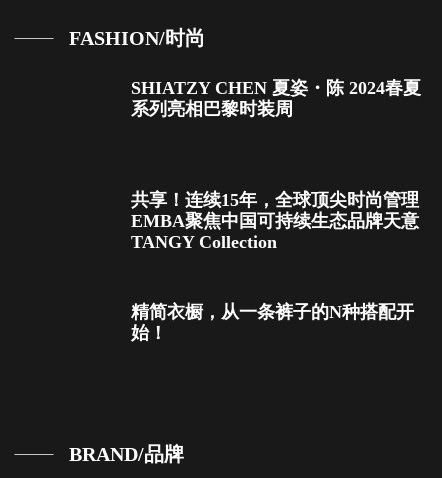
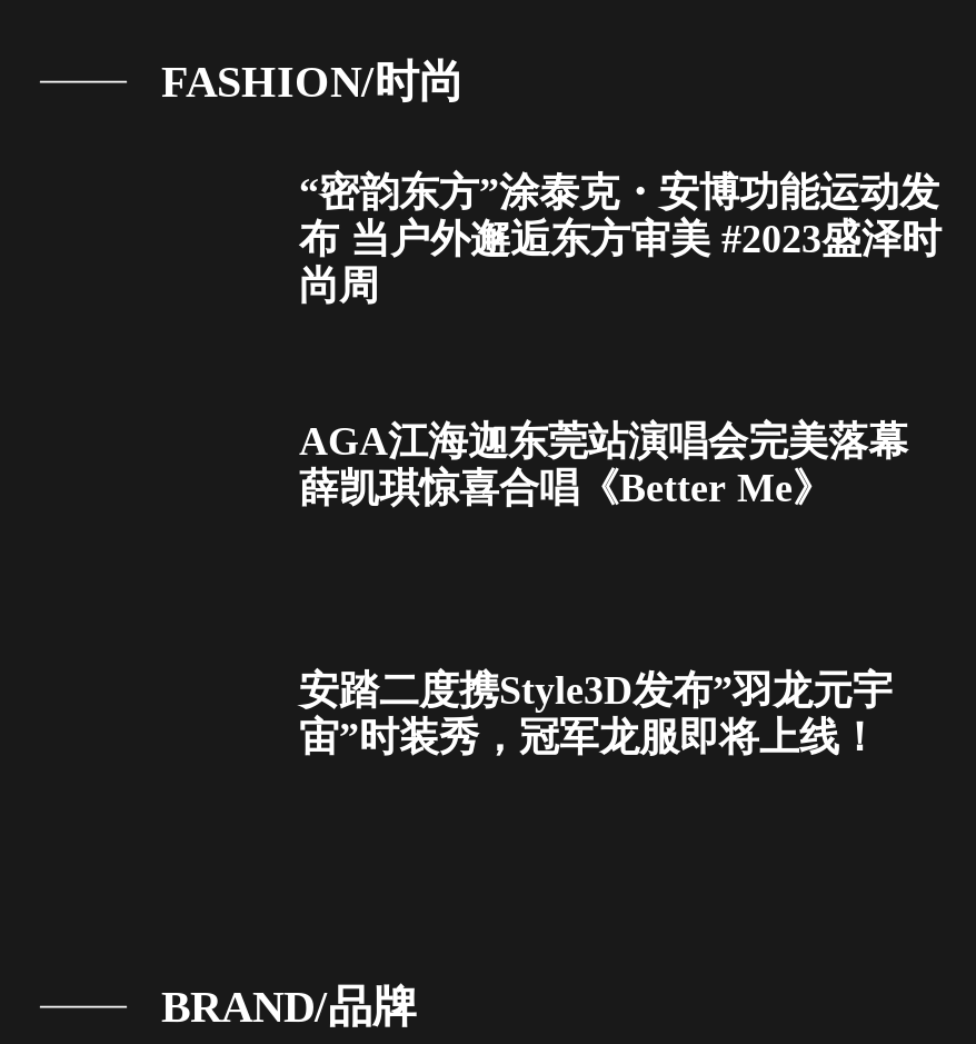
- SHIATZY CHEN 夏姿・陈 2024春夏
- 系列亮相巴黎时装周
+ “密韵东方”涂泰克・安博功能运动发
+ 布 当户外邂逅东方审美 #2023盛泽时
+ 尚周

- 共享！连续15年，全球顶尖时尚管理
- EMBA聚焦中国可持续生态品牌天意
- TANGY Collection
+ AGA江海迦东莞站演唱会完美落幕
+ 薛凯琪惊喜合唱《Better Me》

- 精简衣橱，从一条裤子的N种搭配开
- 始！
+ 安踏二度携Style3D发布”羽龙元宇
+ 宙”时装秀，冠军龙服即将上线！
